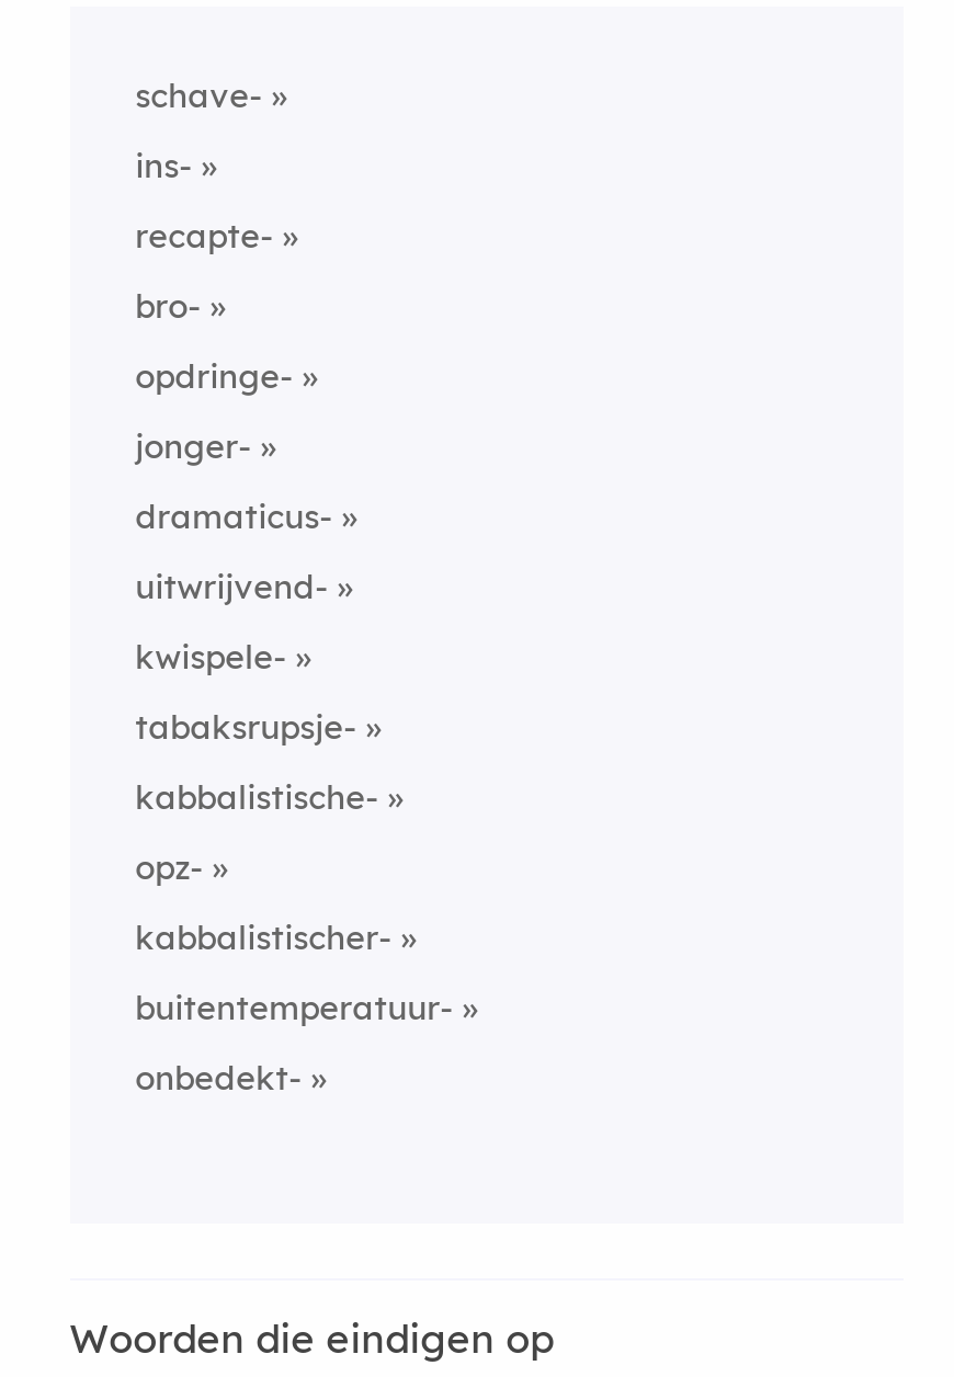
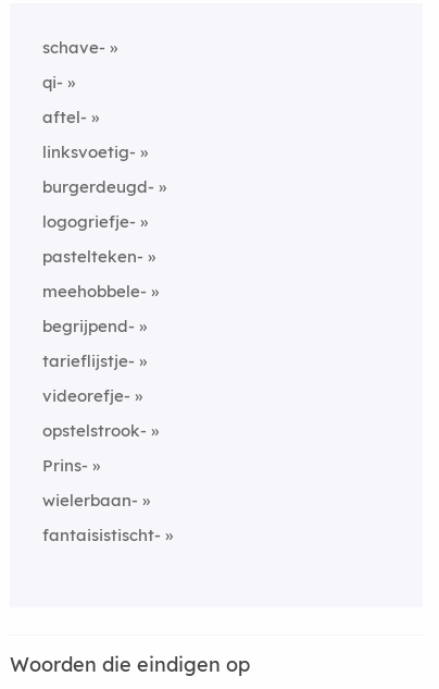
- ins-
+ qi-

- recapte-
+ aftel-

- bro-
+ linksvoetig-

- opdringe-
+ burgerdeugd-

- jonger-
+ logogriefje-

- dramaticus-
+ pastelteken-

- uitwrijvend-
+ meehobbele-

- kwispele-
+ begrijpend-

- tabaksrupsje-
+ tarieflijstje-

- kabbalistische-
+ videorefje-

- opz-
+ opstelstrook-

- kabbalistischer-
+ Prins-

- buitentemperatuur-
+ wielerbaan-

- onbedekt-
+ fantaisistischt-
